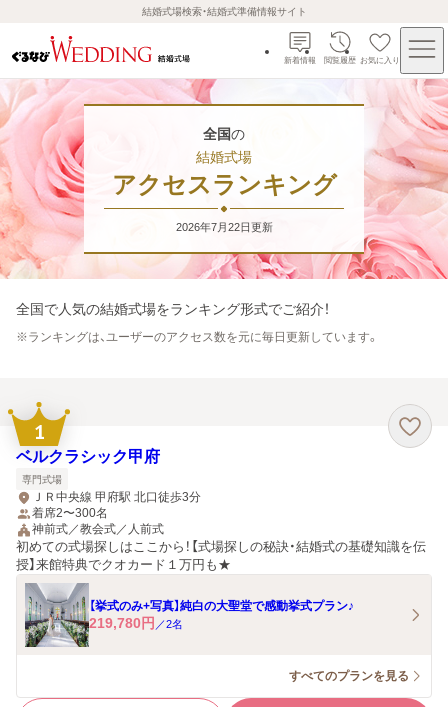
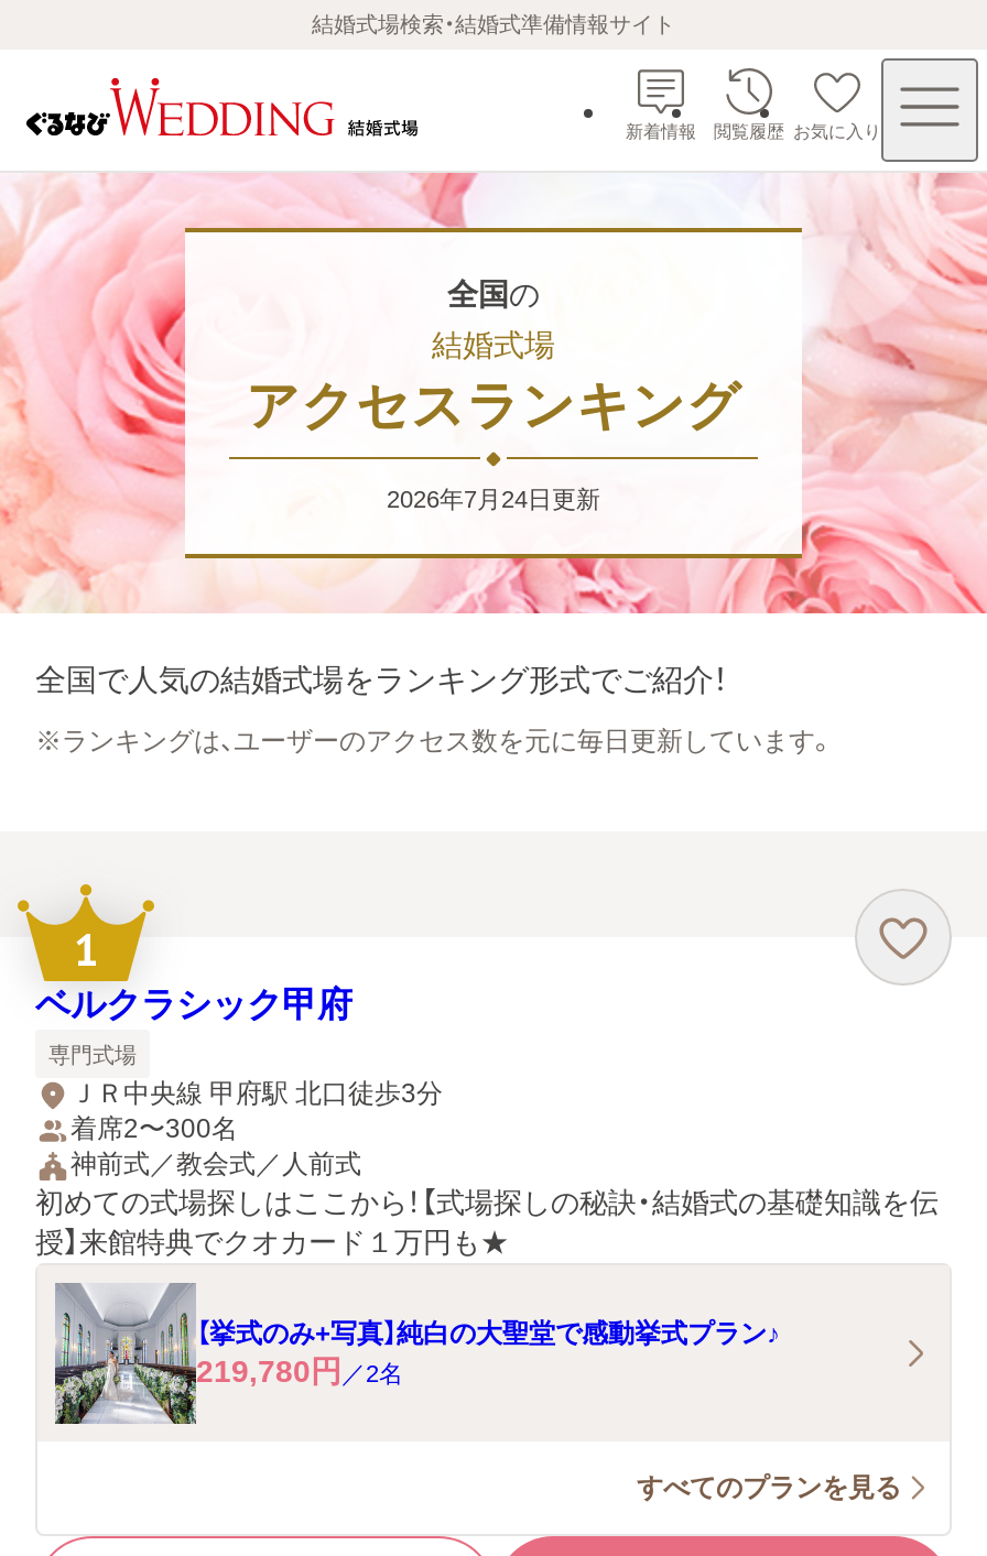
- 2026年7月22日更新
+ 2026年7月24日更新
